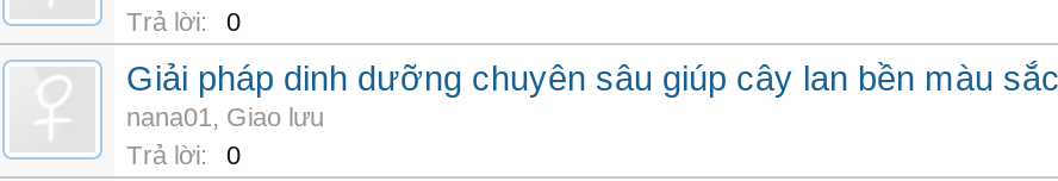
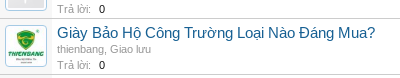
+ [image]

- Giải pháp dinh dưỡng chuyên sâu giúp cây lan bền màu sắc
- nana01, Giao lưu
+ Giày Bảo Hộ Công Trường Loại Nào Đáng Mua?
+ thienbang, Giao lưu
